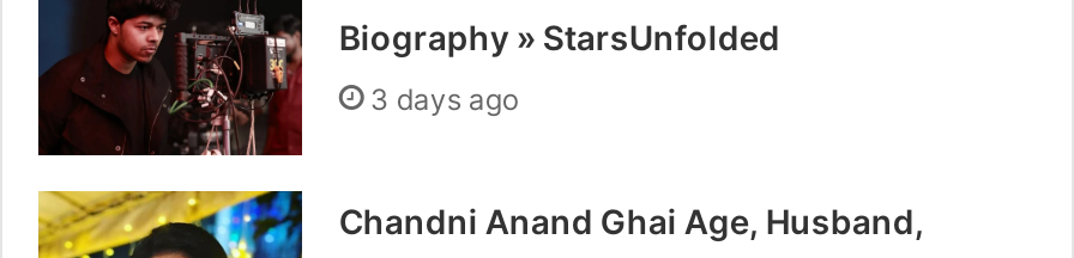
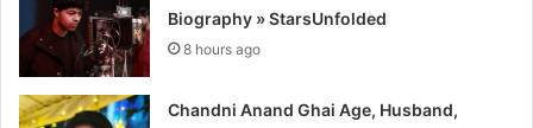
- 3 days ago
+ 8 hours ago
